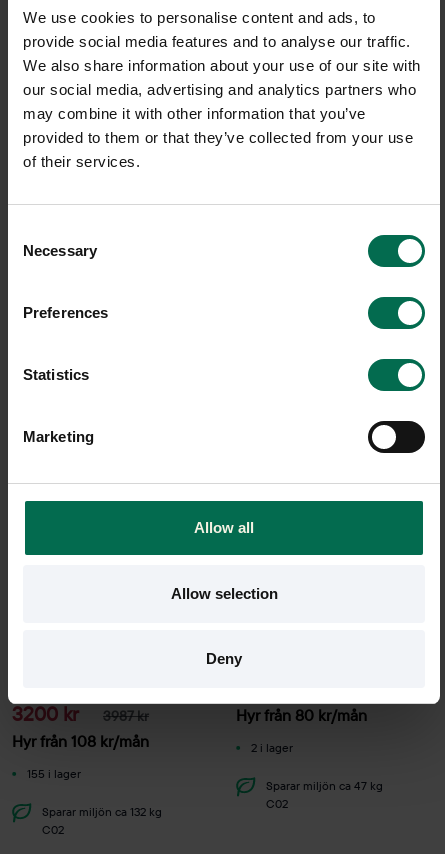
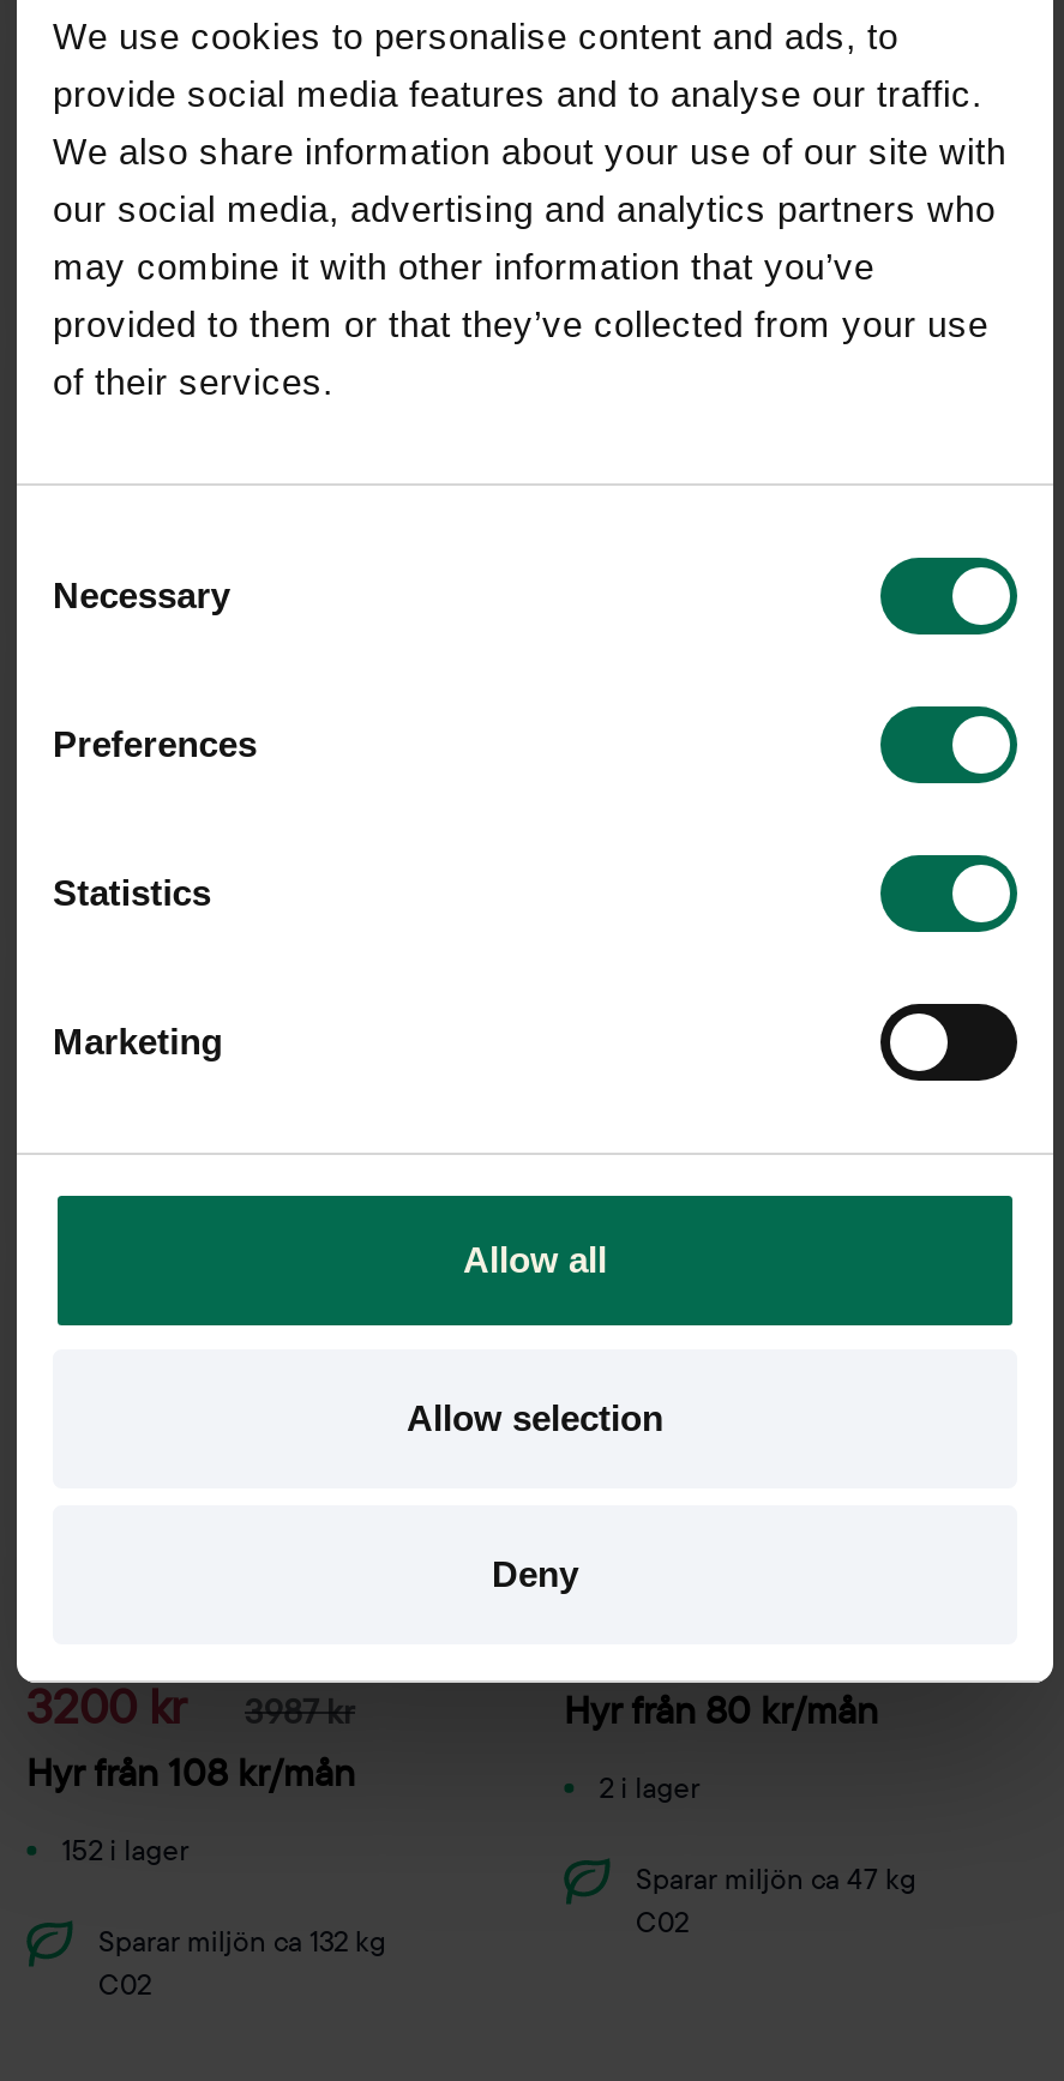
- 155 i lager
+ 152 i lager
